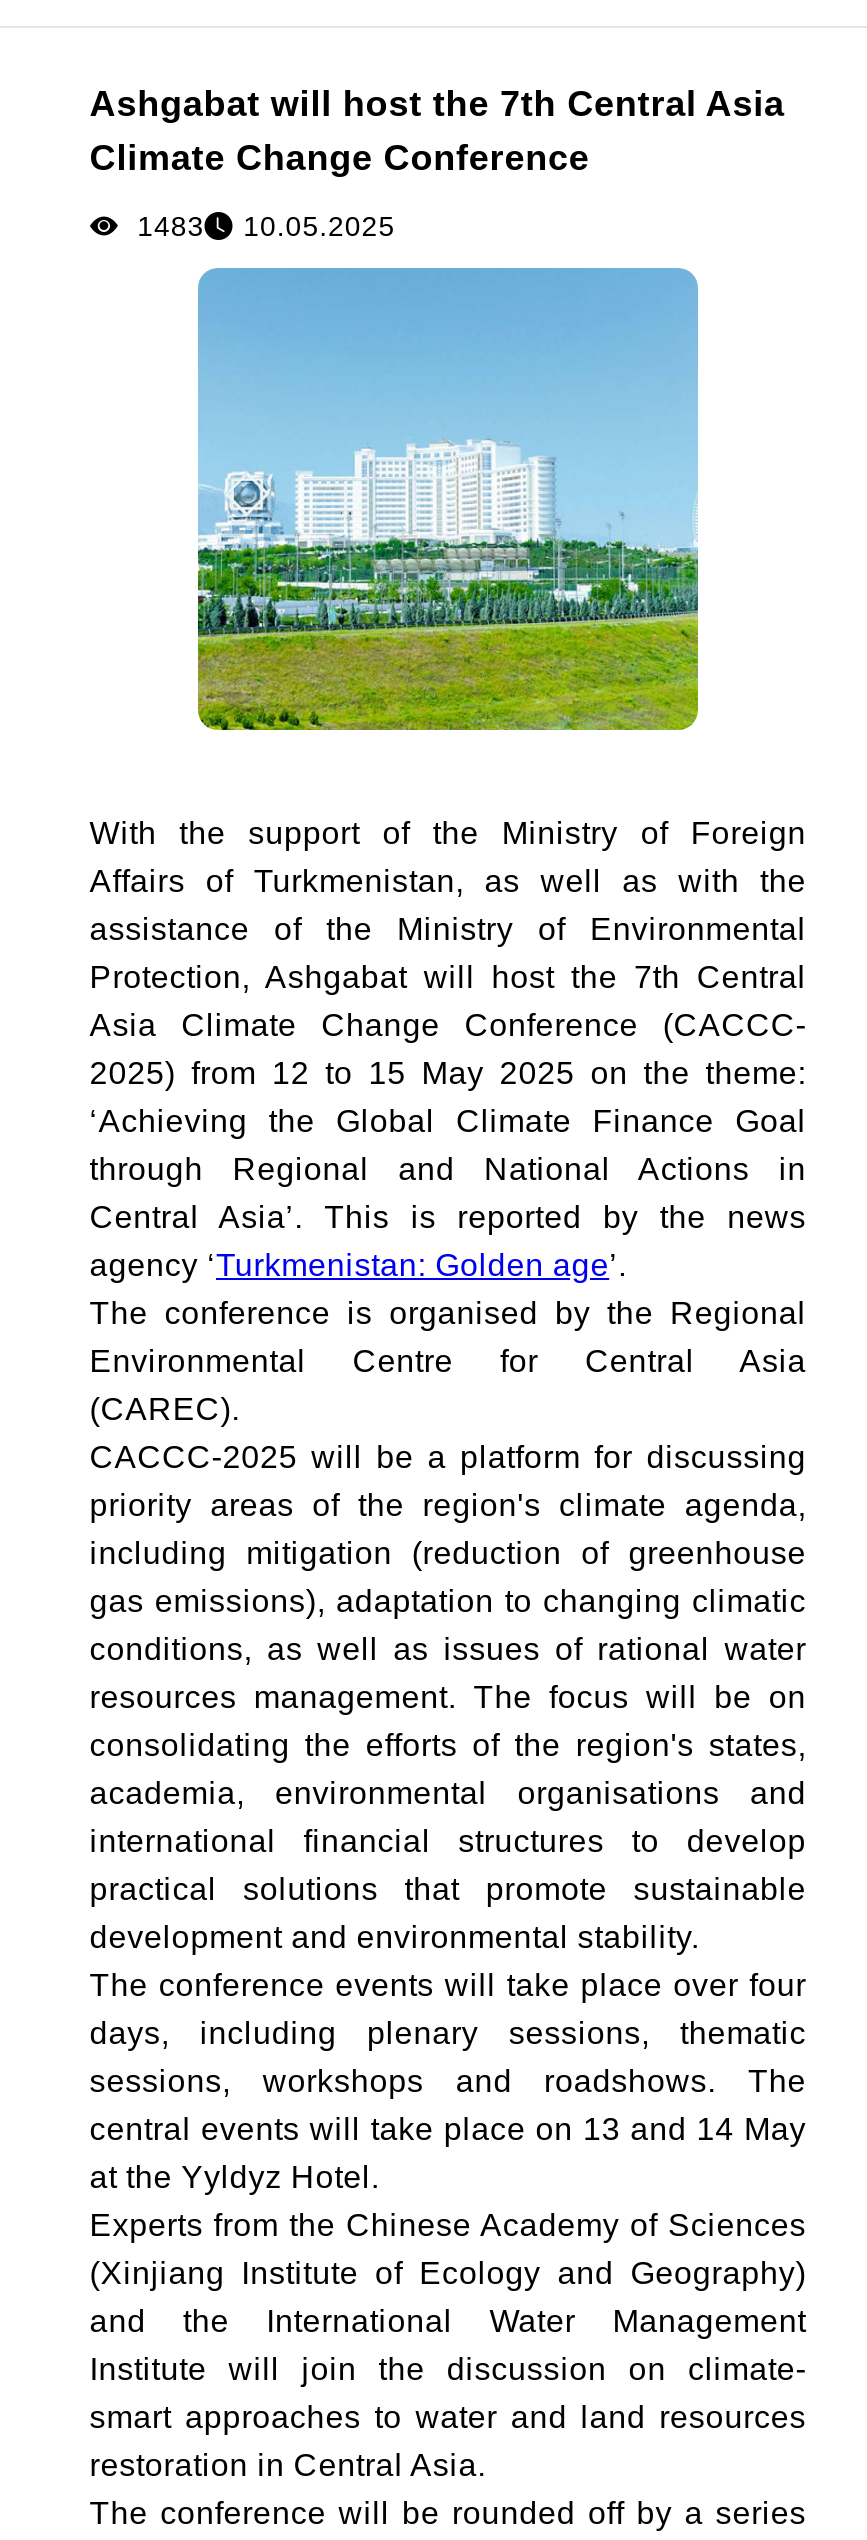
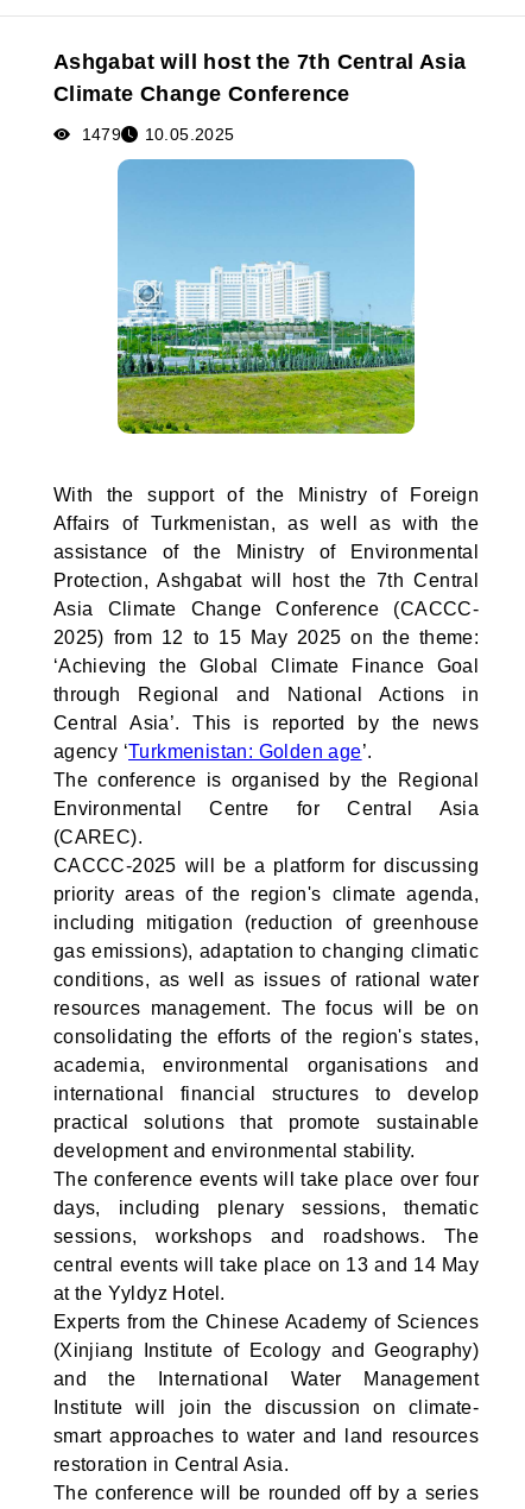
- 1483 10.05.2025
+ 1479 10.05.2025
